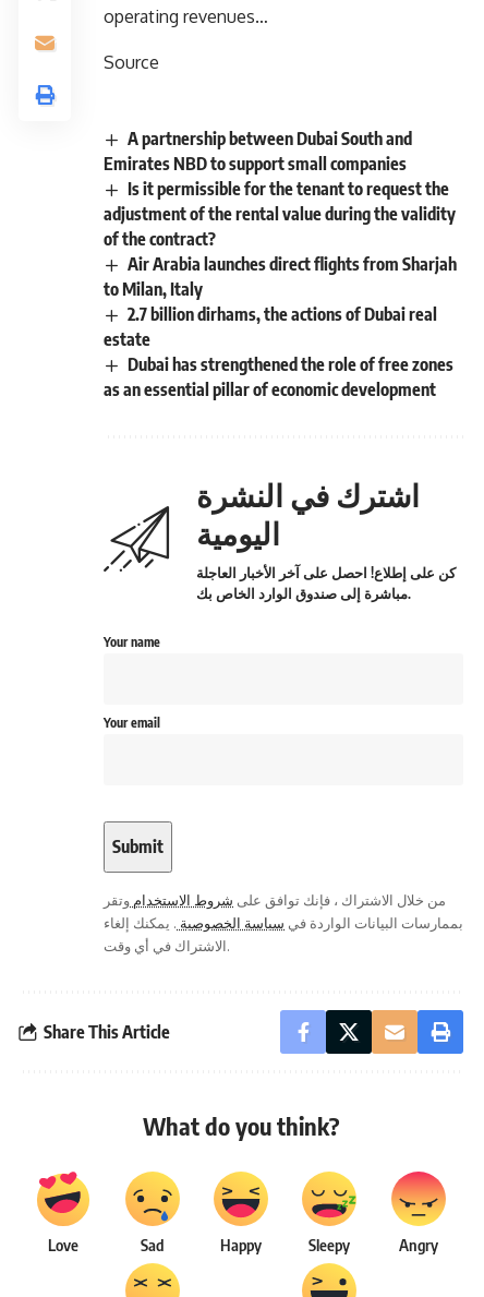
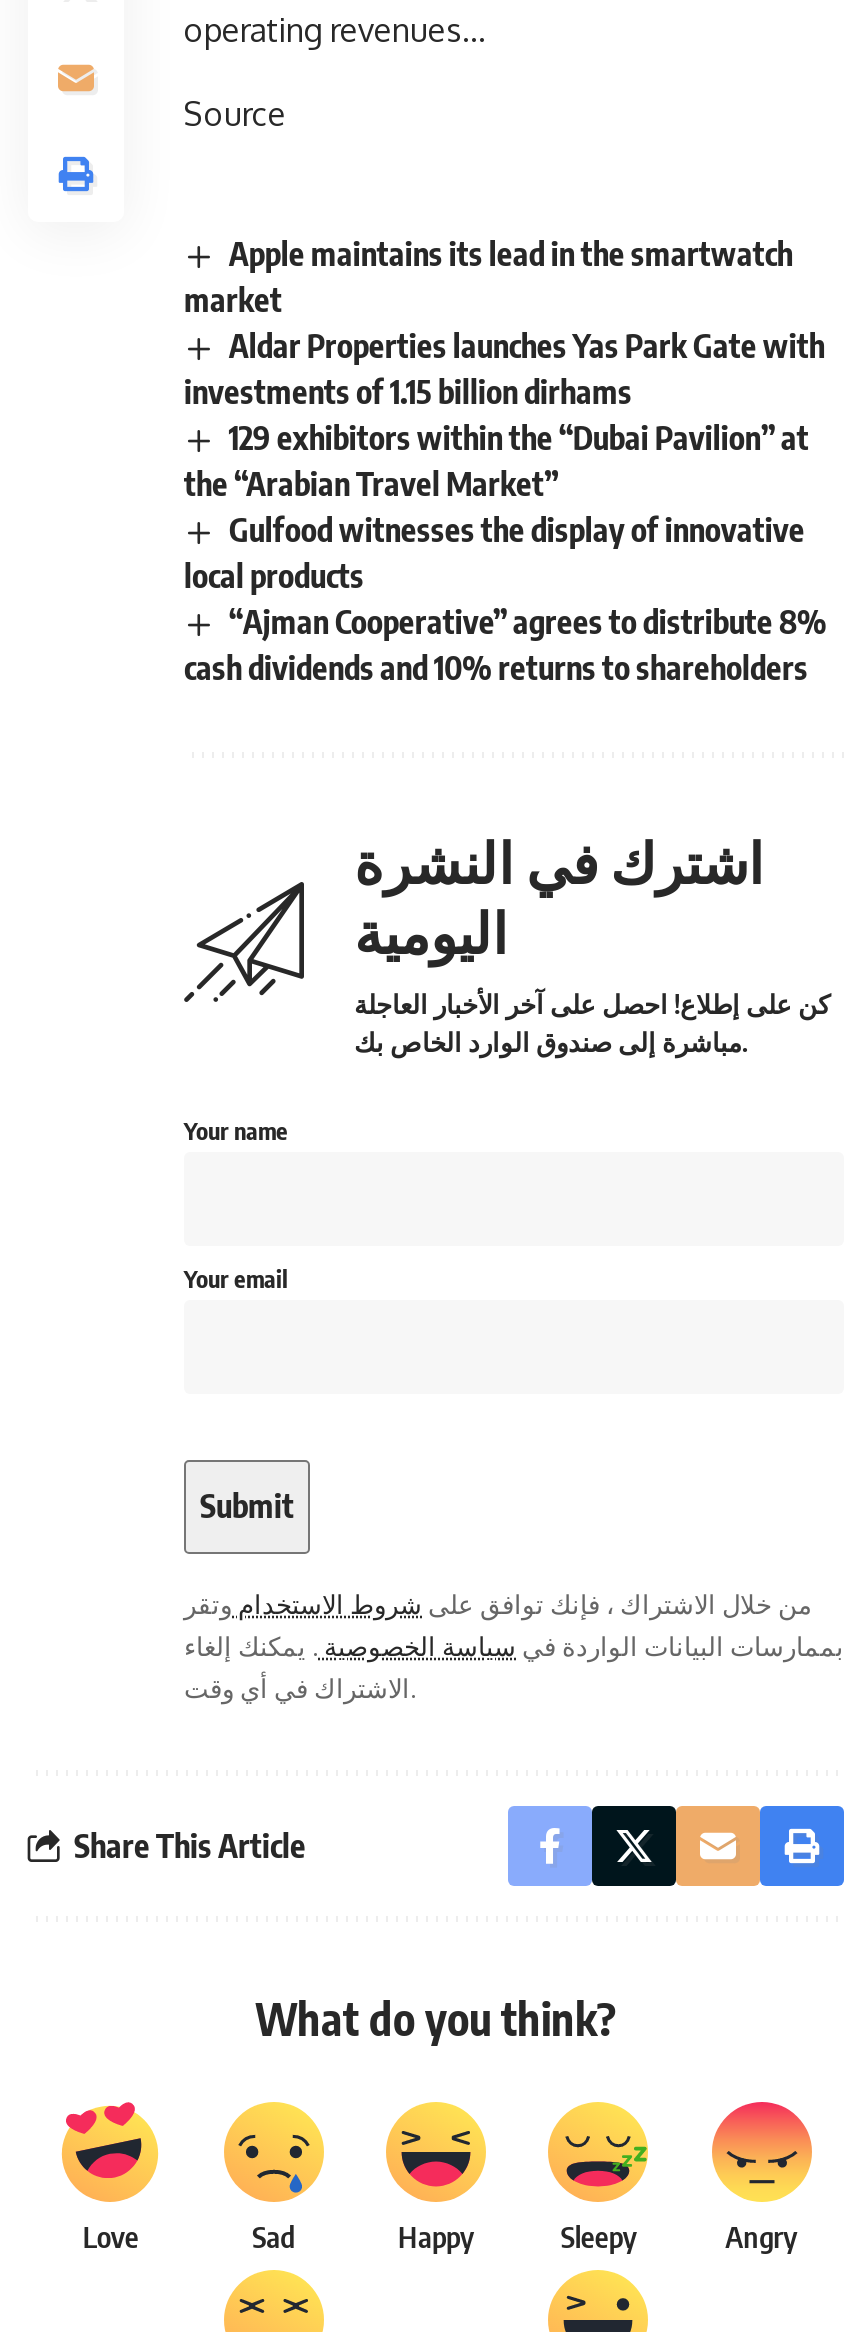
- A partnership between Dubai South and
- Emirates NBD to support small companies
- Is it permissible for the tenant to request the
- adjustment of the rental value during the validity
- of the contract?
- Air Arabia launches direct flights from Sharjah
- to Milan, Italy
- 2.7 billion dirhams, the actions of Dubai real
- estate
- Dubai has strengthened the role of free zones
- as an essential pillar of economic development
+ Apple maintains its lead in the smartwatch
+ market
+ Aldar Properties launches Yas Park Gate with
+ investments of 1.15 billion dirhams
+ 129 exhibitors within the “Dubai Pavilion” at
+ the “Arabian Travel Market”
+ Gulfood witnesses the display of innovative
+ local products
+ “Ajman Cooperative” agrees to distribute 8%
+ cash dividends and 10% returns to shareholders
